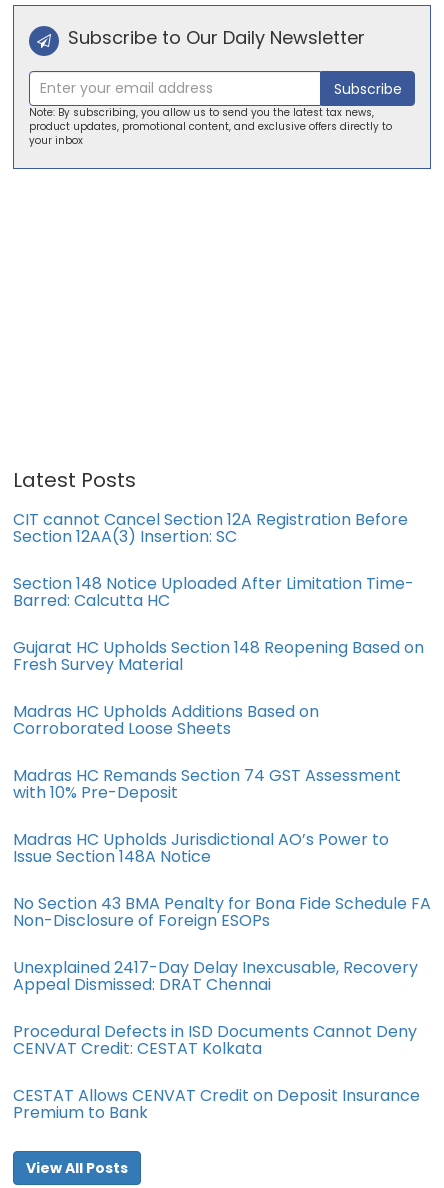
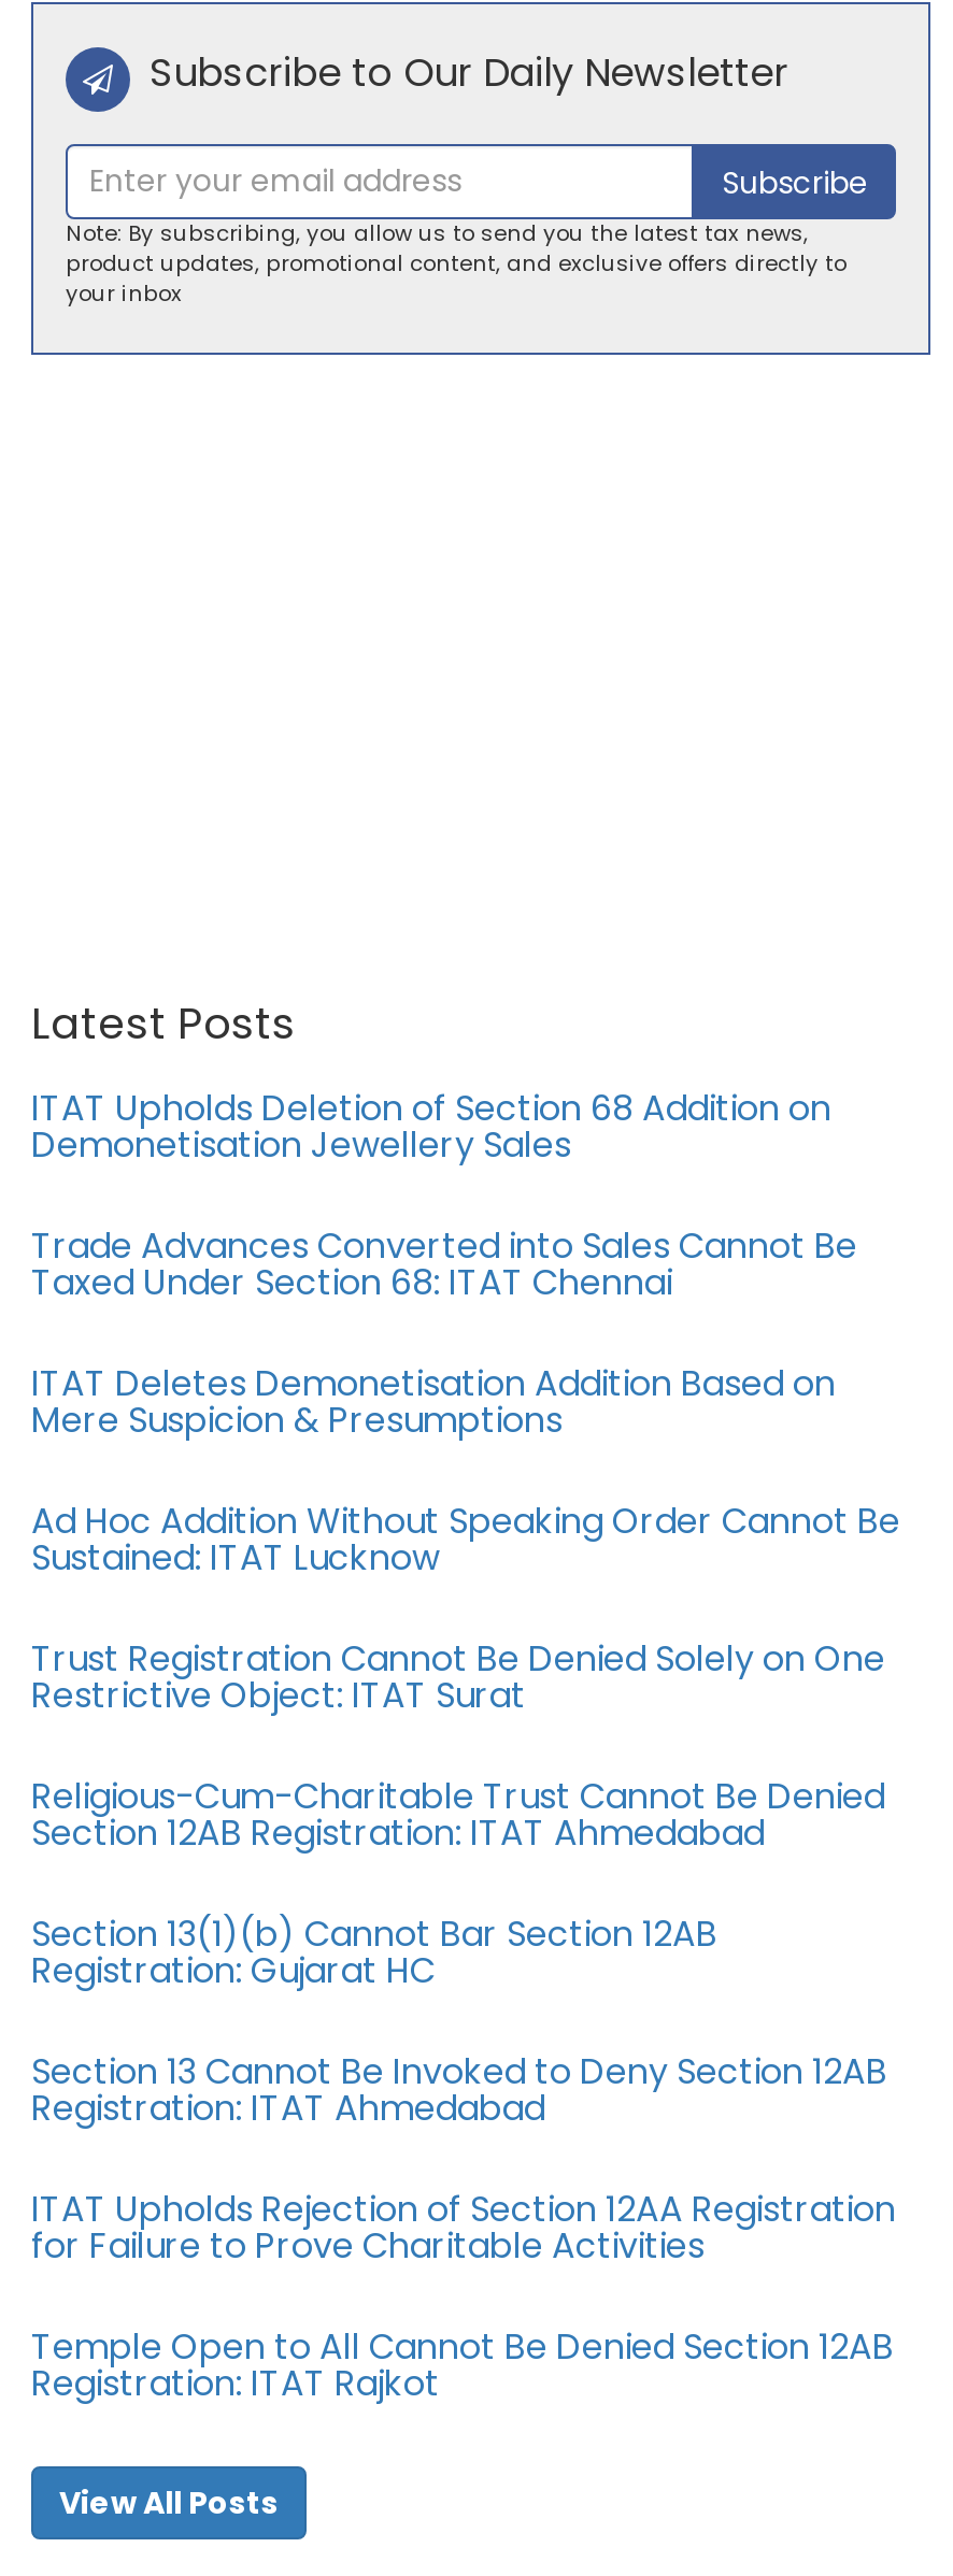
- CIT cannot Cancel Section 12A Registration Before
- Section 12AA(3) Insertion: SC
+ ITAT Upholds Deletion of Section 68 Addition on
+ Demonetisation Jewellery Sales

- Section 148 Notice Uploaded After Limitation Time-
- Barred: Calcutta HC
+ Trade Advances Converted into Sales Cannot Be
+ Taxed Under Section 68: ITAT Chennai

- Gujarat HC Upholds Section 148 Reopening Based on
- Fresh Survey Material
+ ITAT Deletes Demonetisation Addition Based on
+ Mere Suspicion & Presumptions

- Madras HC Upholds Additions Based on
- Corroborated Loose Sheets
+ Ad Hoc Addition Without Speaking Order Cannot Be
+ Sustained: ITAT Lucknow

- Madras HC Remands Section 74 GST Assessment
- with 10% Pre-Deposit
+ Trust Registration Cannot Be Denied Solely on One
+ Restrictive Object: ITAT Surat

- Madras HC Upholds Jurisdictional AO’s Power to
- Issue Section 148A Notice
+ Religious-Cum-Charitable Trust Cannot Be Denied
+ Section 12AB Registration: ITAT Ahmedabad

- No Section 43 BMA Penalty for Bona Fide Schedule FA
- Non-Disclosure of Foreign ESOPs
+ Section 13(1)(b) Cannot Bar Section 12AB
+ Registration: Gujarat HC

- Unexplained 2417-Day Delay Inexcusable, Recovery
- Appeal Dismissed: DRAT Chennai
+ Section 13 Cannot Be Invoked to Deny Section 12AB
+ Registration: ITAT Ahmedabad

- Procedural Defects in ISD Documents Cannot Deny
- CENVAT Credit: CESTAT Kolkata
+ ITAT Upholds Rejection of Section 12AA Registration
+ for Failure to Prove Charitable Activities

- CESTAT Allows CENVAT Credit on Deposit Insurance
- Premium to Bank
+ Temple Open to All Cannot Be Denied Section 12AB
+ Registration: ITAT Rajkot
